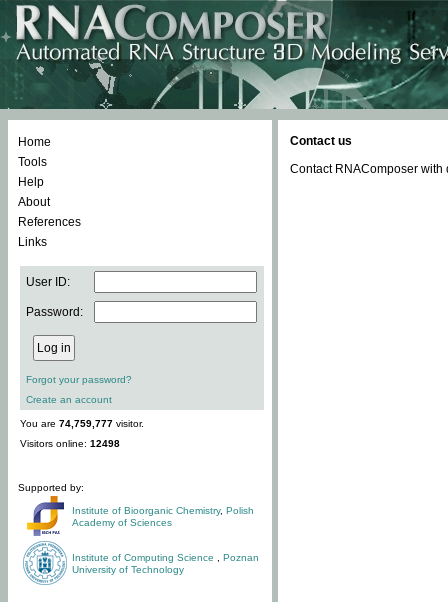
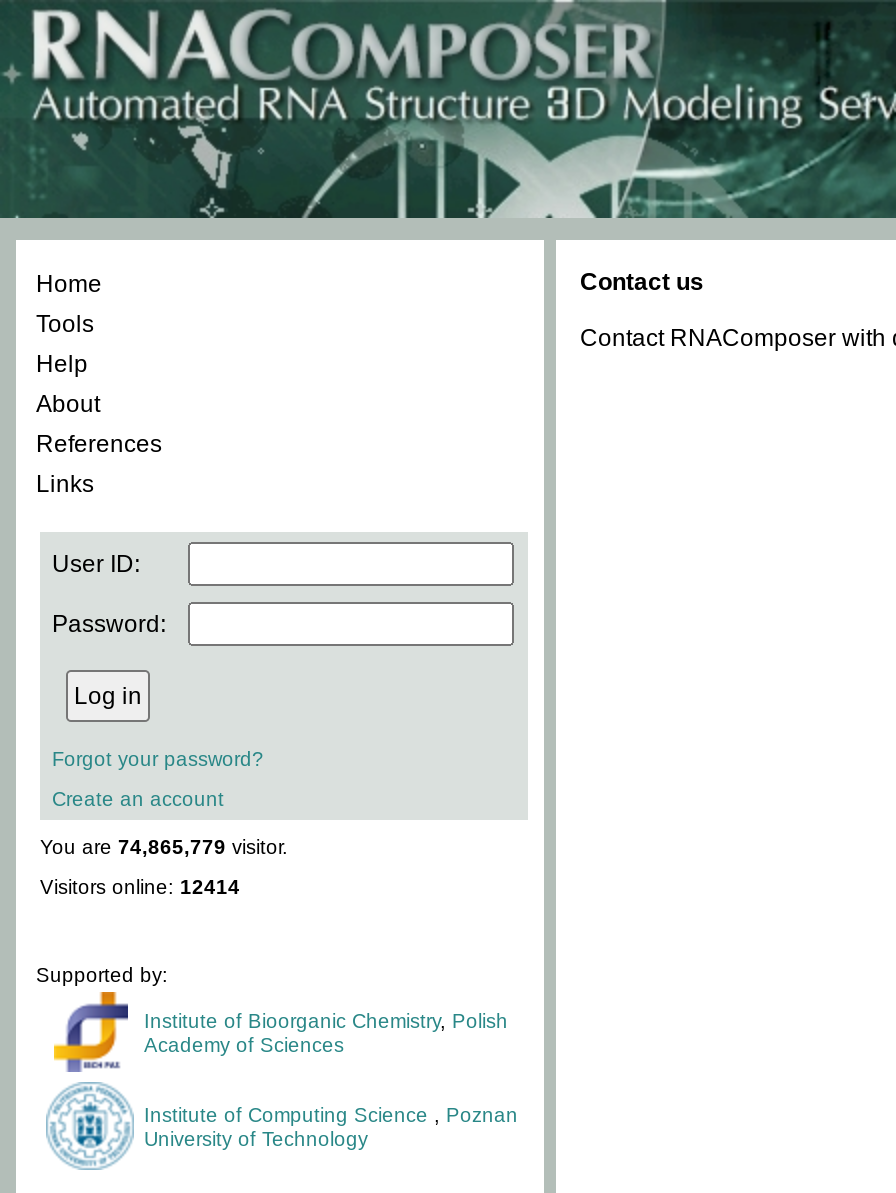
- You are 74,759,777 visitor.
+ You are 74,865,779 visitor.

- Visitors online: 12498
+ Visitors online: 12414
